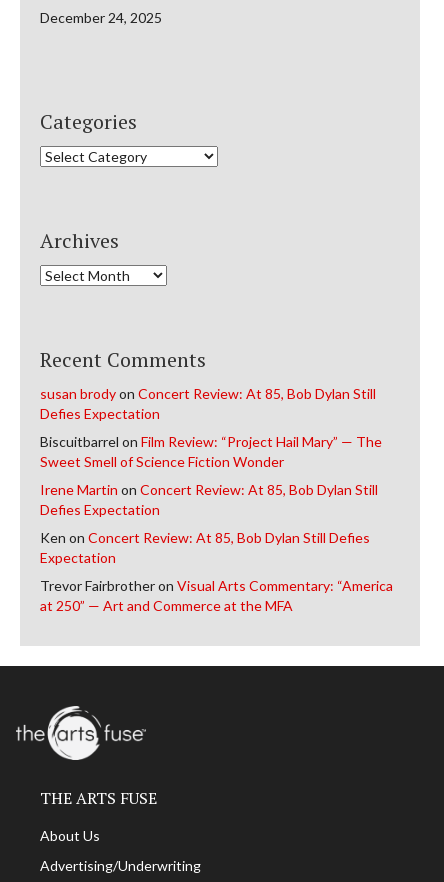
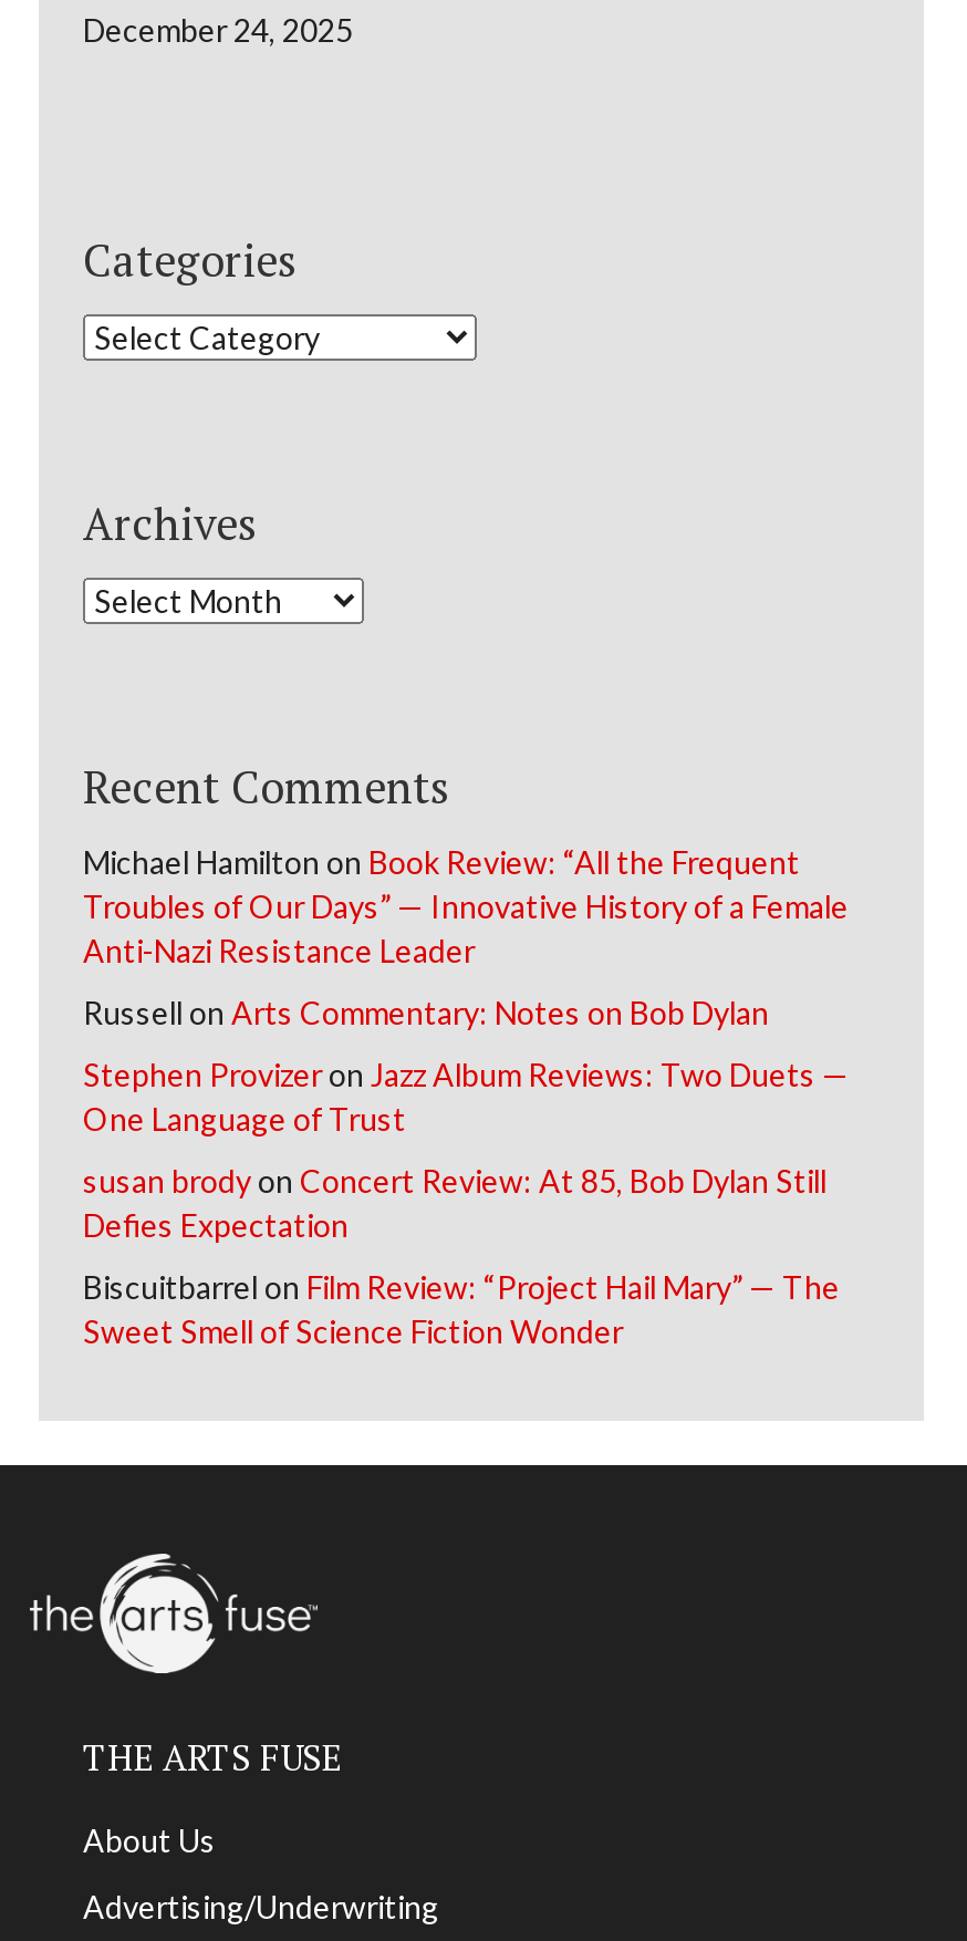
+ Michael Hamilton on Book Review: “All the Frequent
+ Troubles of Our Days” — Innovative History of a Female
+ Anti-Nazi Resistance Leader
+ Russell on Arts Commentary: Notes on Bob Dylan
+ Stephen Provizer on Jazz Album Reviews: Two Duets —
+ One Language of Trust

moved down: susan brody on Concert Review: At 85, Bob Dylan Still | Defies Expectation | Biscuitbarrel on Film Review: “Project Hail Mary” — The | Sweet Smell of Science Fiction Wonder

- Irene Martin on Concert Review: At 85, Bob Dylan Still
- Defies Expectation
- Ken on Concert Review: At 85, Bob Dylan Still Defies
- Expectation
- Trevor Fairbrother on Visual Arts Commentary: “America
- at 250” — Art and Commerce at the MFA
